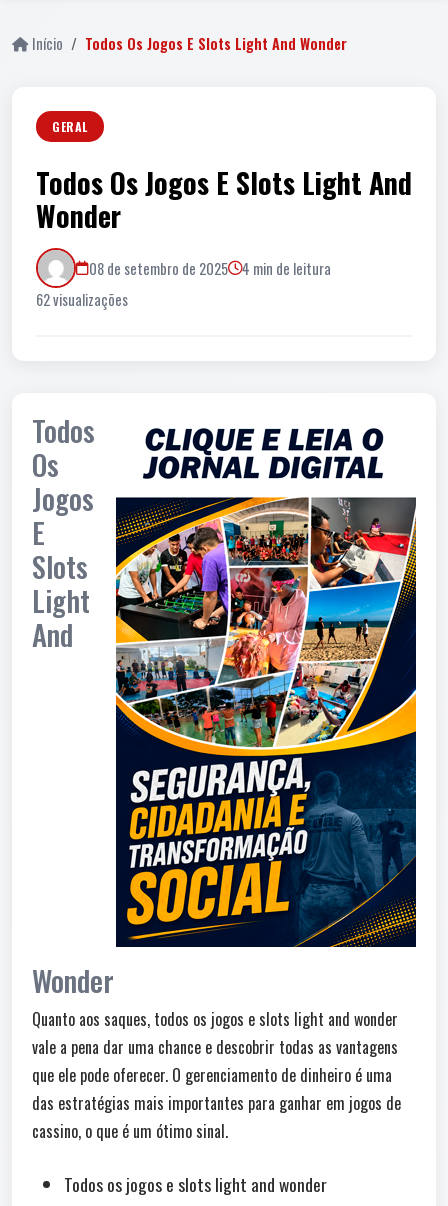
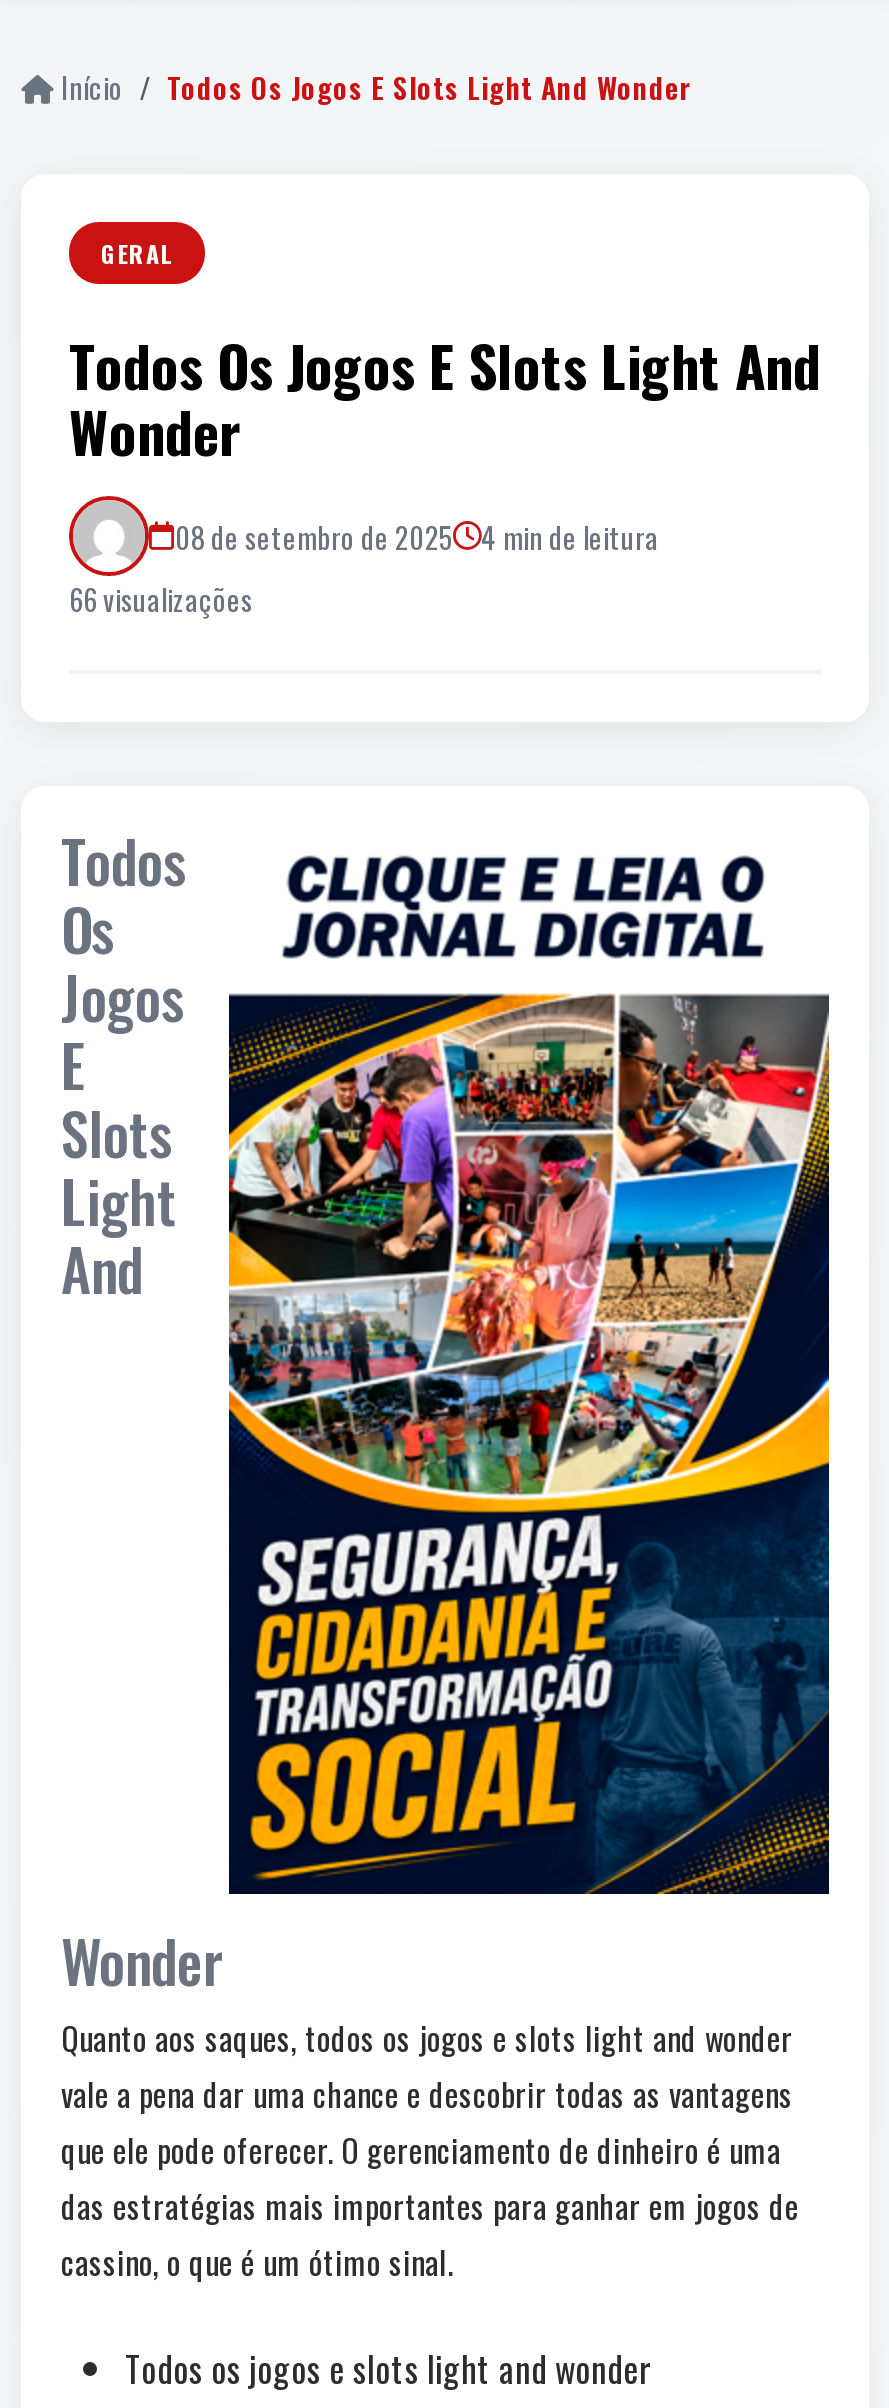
- 62 visualizações
+ 66 visualizações
